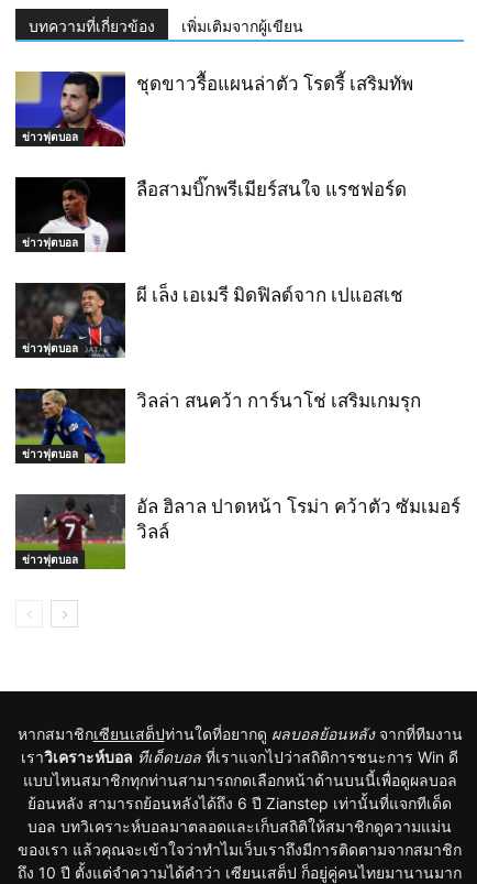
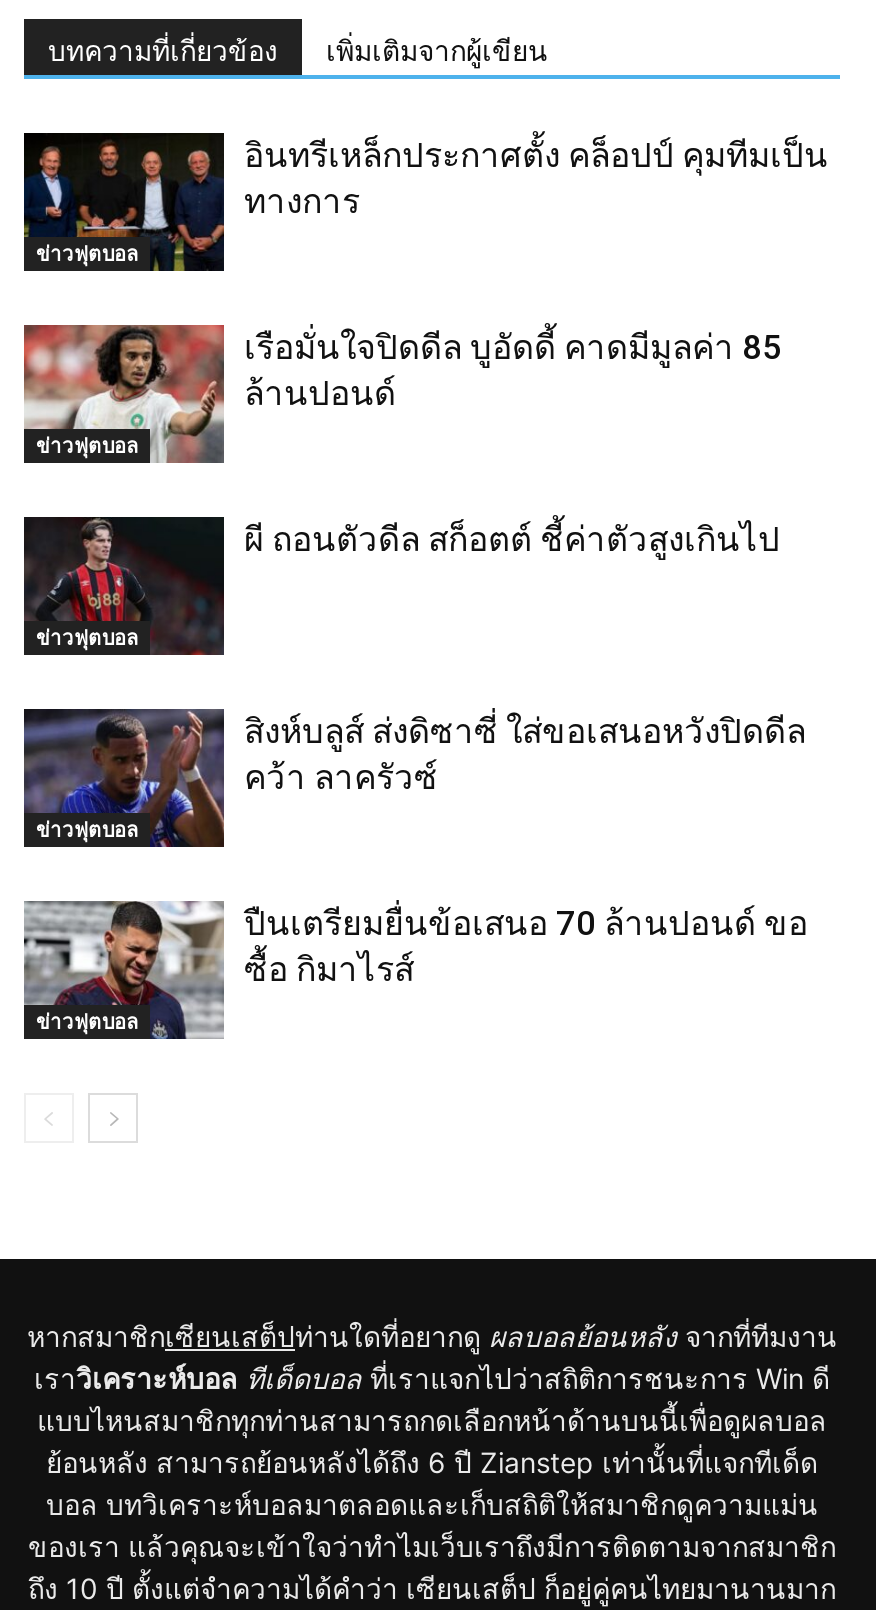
- [image]
- ชุดขาวรื้อแผนล่าตัว โรดรี้ เสริมทัพ
+ [image]
+ อินทรีเหล็กประกาศตั้ง คล็อปป์ คุมทีมเป็น
+ ทางการ

- [image]
- ลือสามบิ๊กพรีเมียร์สนใจ แรชฟอร์ด
+ [image]
+ เรือมั่นใจปิดดีล บูอัดดี้ คาดมีมูลค่า 85
+ ล้านปอนด์

- [image]
- ผี เล็ง เอเมรี มิดฟิลด์จาก เปแอสเช
+ [image]
+ ผี ถอนตัวดีล สก็อตต์ ชี้ค่าตัวสูงเกินไป

- [image]
- วิลล่า สนคว้า การ์นาโช่ เสริมเกมรุก
+ [image]
+ สิงห์บลูส์ ส่งดิซาซี่ ใส่ขอเสนอหวังปิดดีล
+ คว้า ลาครัวซ์

- [image]
- อัล ฮิลาล ปาดหน้า โรม่า คว้าตัว ซัมเมอร์
- วิลล์
+ [image]
+ ปืนเตรียมยื่นข้อเสนอ 70 ล้านปอนด์ ขอ
+ ซื้อ กิมาไรส์
